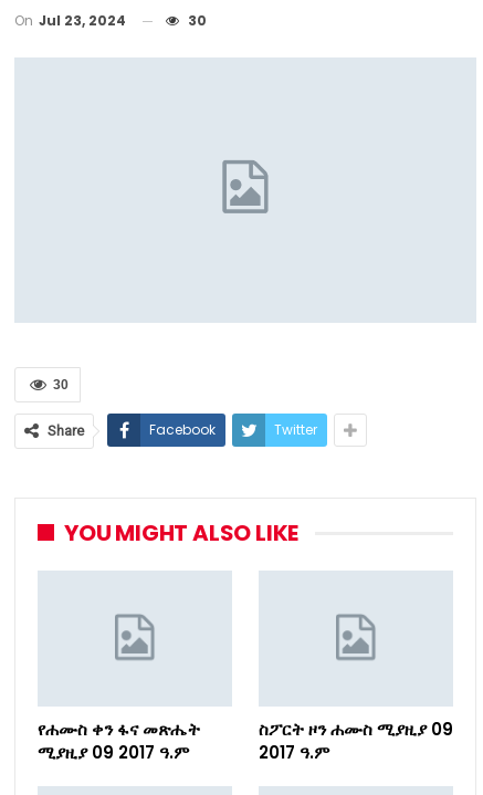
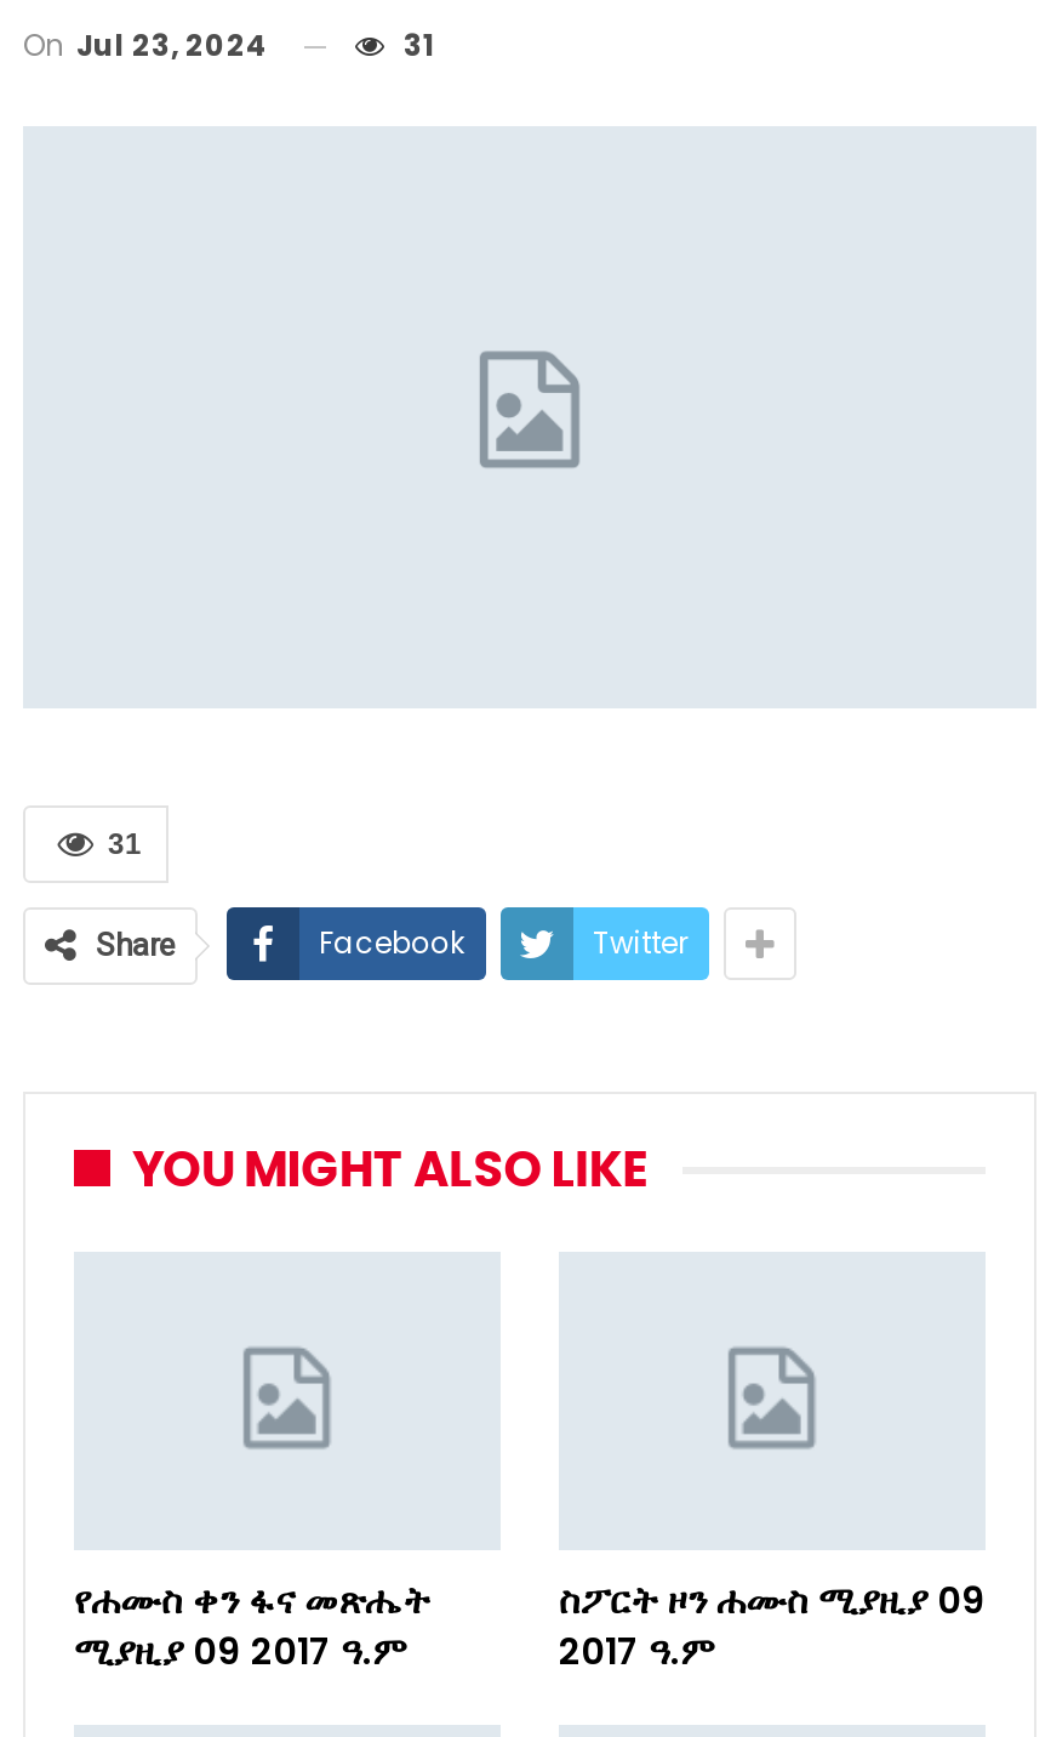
- 30
+ 31

- 30
+ 31
